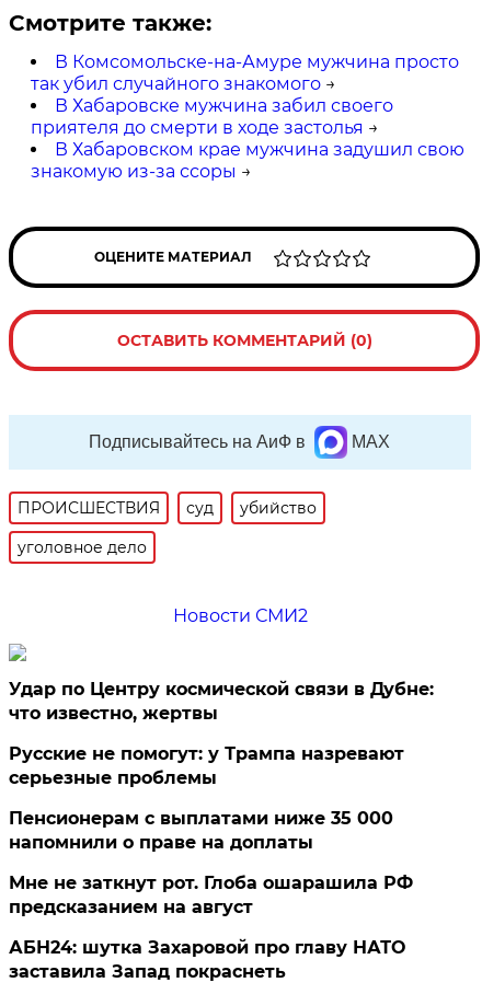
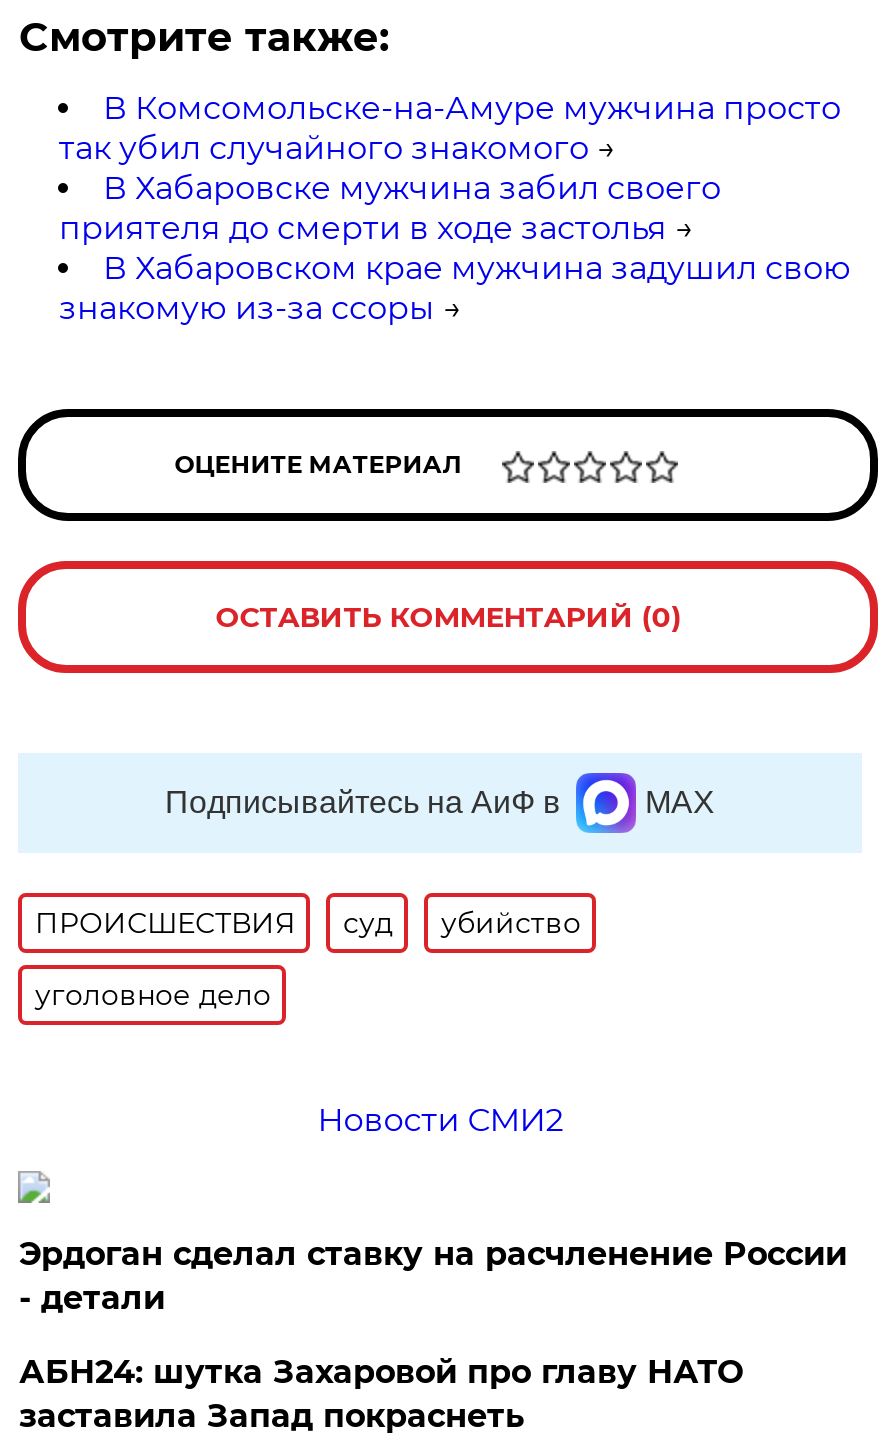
- Удар по Центру космической связи в Дубне:
- что известно, жертвы
- Русские не помогут: у Трампа назревают
- серьезные проблемы
- Пенсионерам с выплатами ниже 35 000
- напомнили о праве на доплаты
- Мне не заткнут рот. Глоба ошарашила РФ
- предсказанием на август
+ Эрдоган сделал ставку на расчленение России
+ - детали
